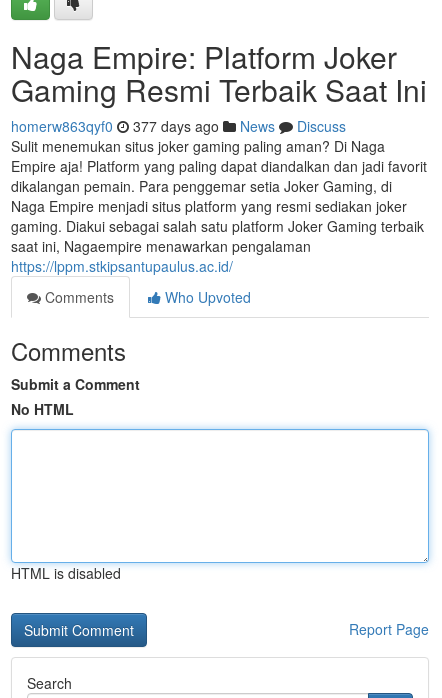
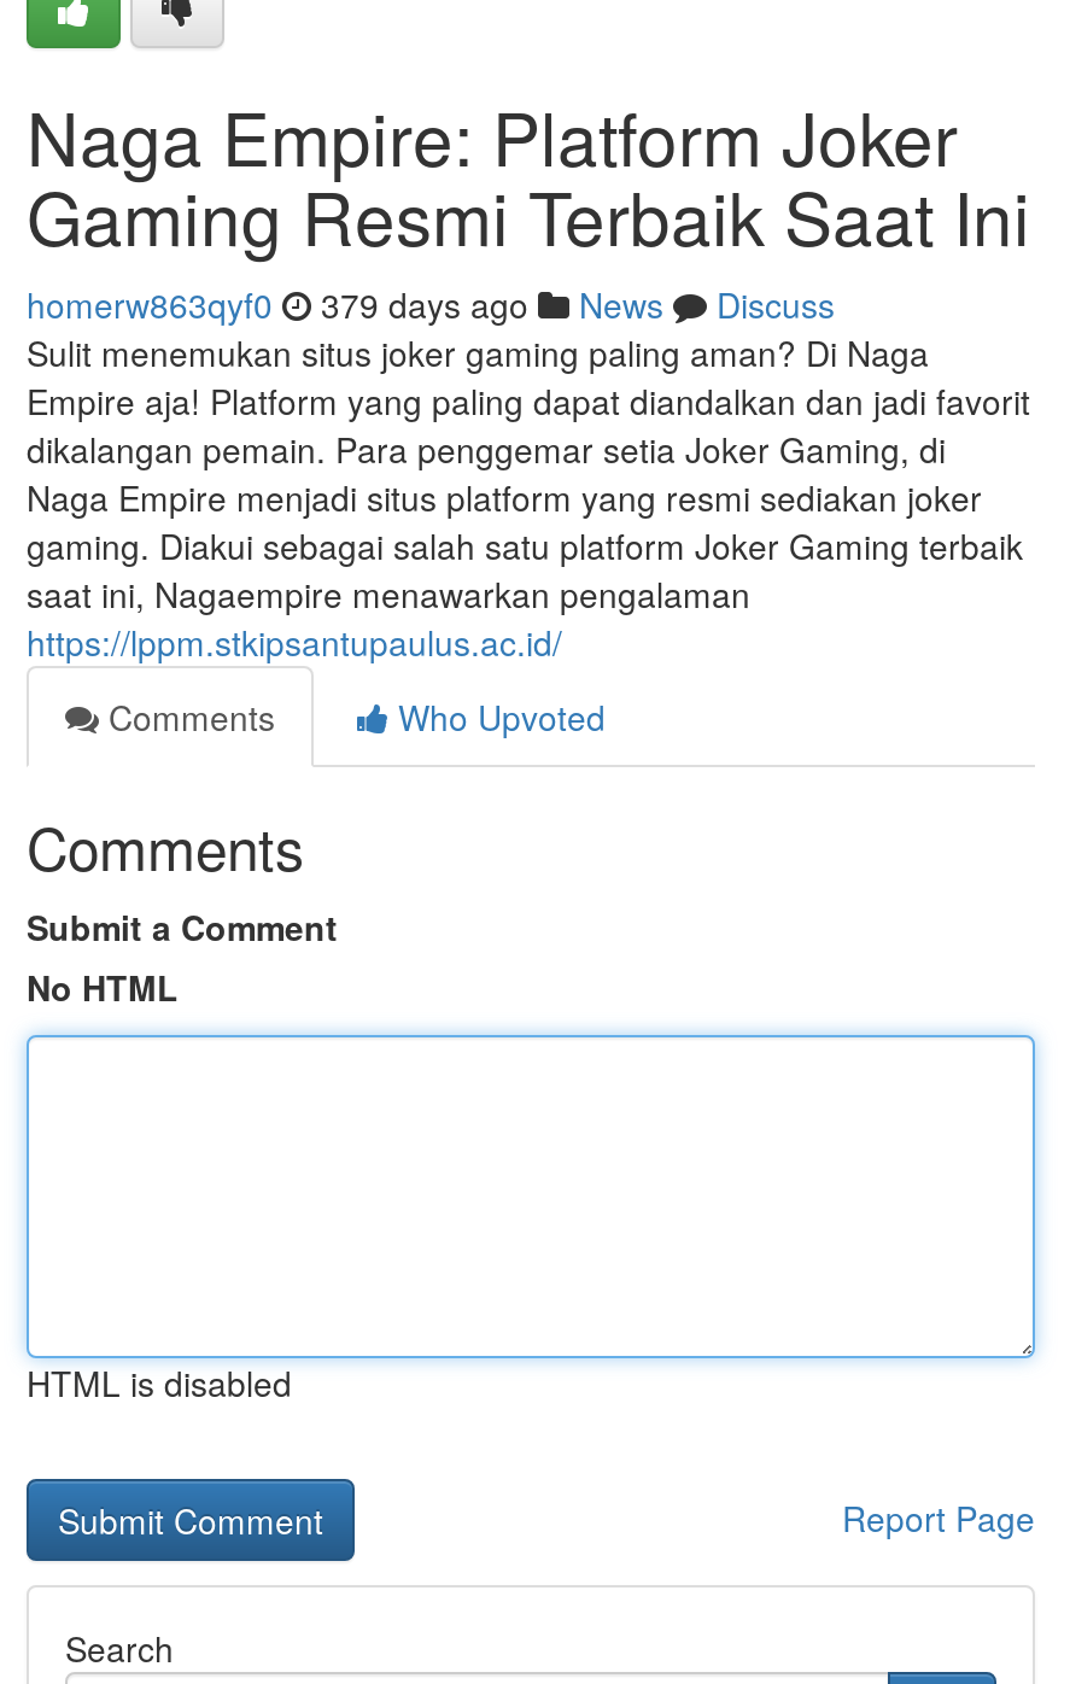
- homerw863qyf0 377 days ago News Discuss
+ homerw863qyf0 379 days ago News Discuss
